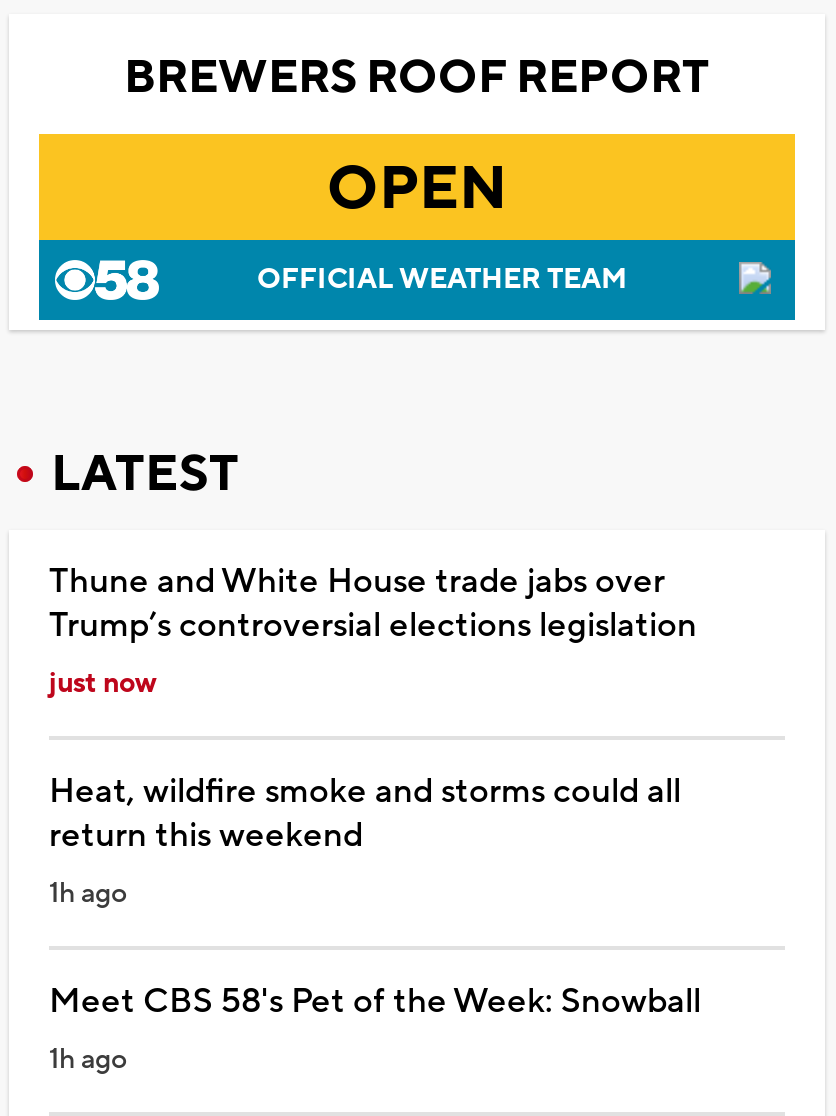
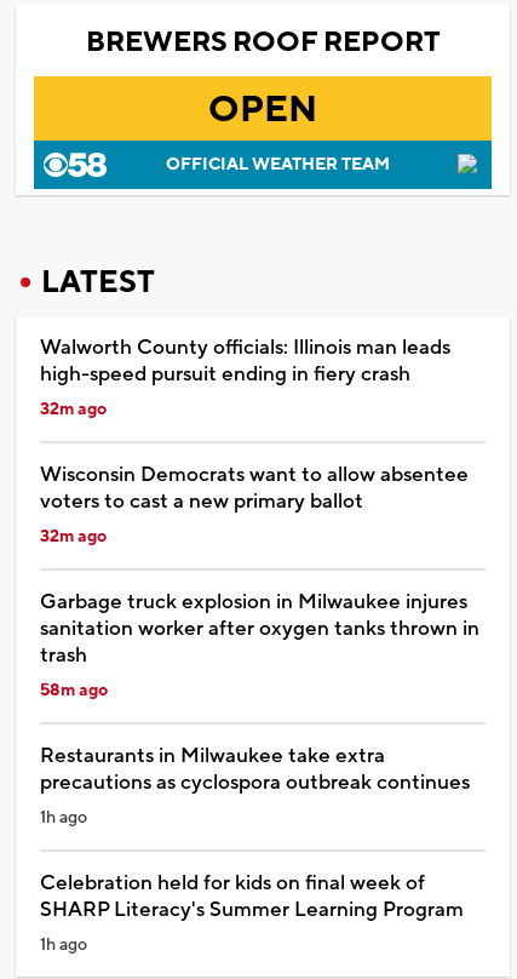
- Thune and White House trade jabs over
- Trump’s controversial elections legislation
- just now
- Heat, wildfire smoke and storms could all
- return this weekend
+ Walworth County officials: Illinois man leads
+ high-speed pursuit ending in fiery crash
+ 32m ago
+ Wisconsin Democrats want to allow absentee
+ voters to cast a new primary ballot
+ 32m ago
+ Garbage truck explosion in Milwaukee injures
+ sanitation worker after oxygen tanks thrown in
+ trash
+ 58m ago
+ Restaurants in Milwaukee take extra
+ precautions as cyclospora outbreak continues

- Meet CBS 58's Pet of the Week: Snowball
+ Celebration held for kids on final week of
+ SHARP Literacy's Summer Learning Program
